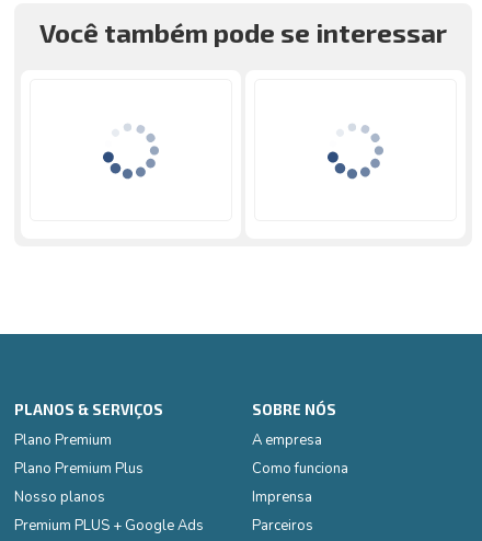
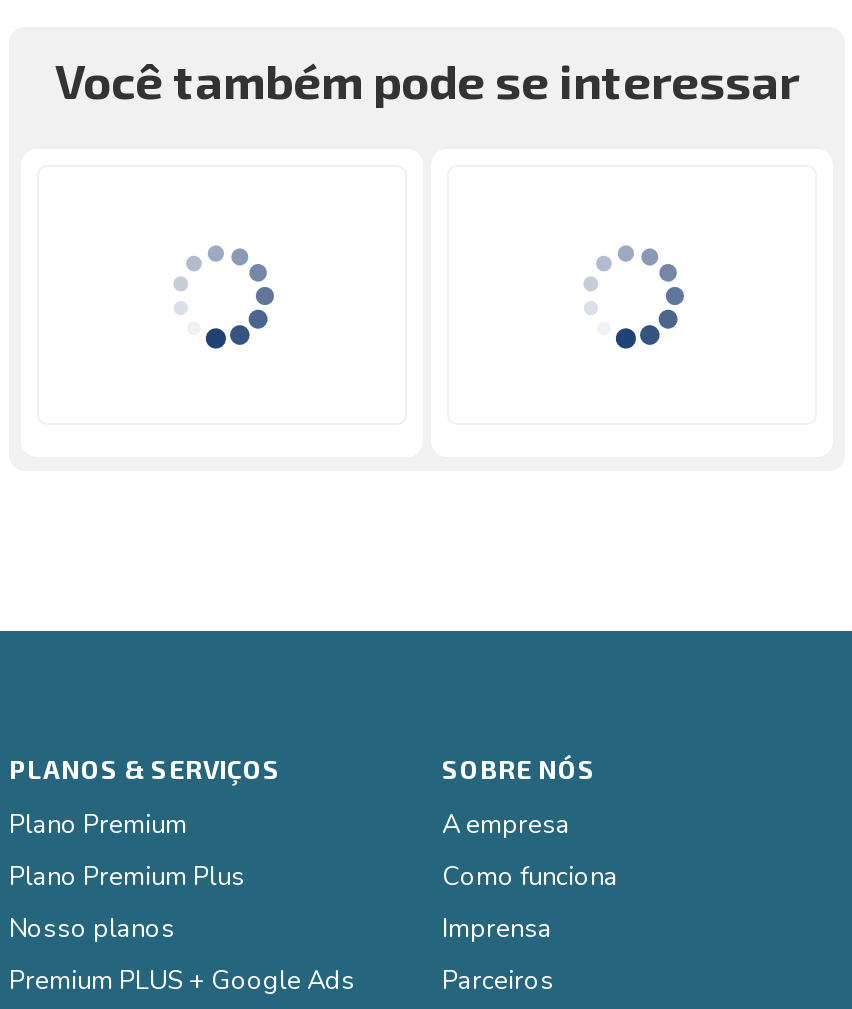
- [image]
+ [image]

- [image]
+ [image]
